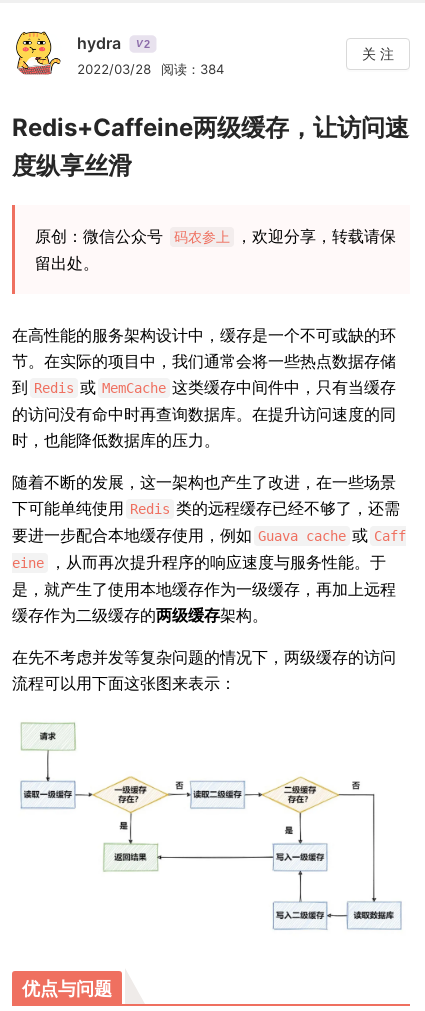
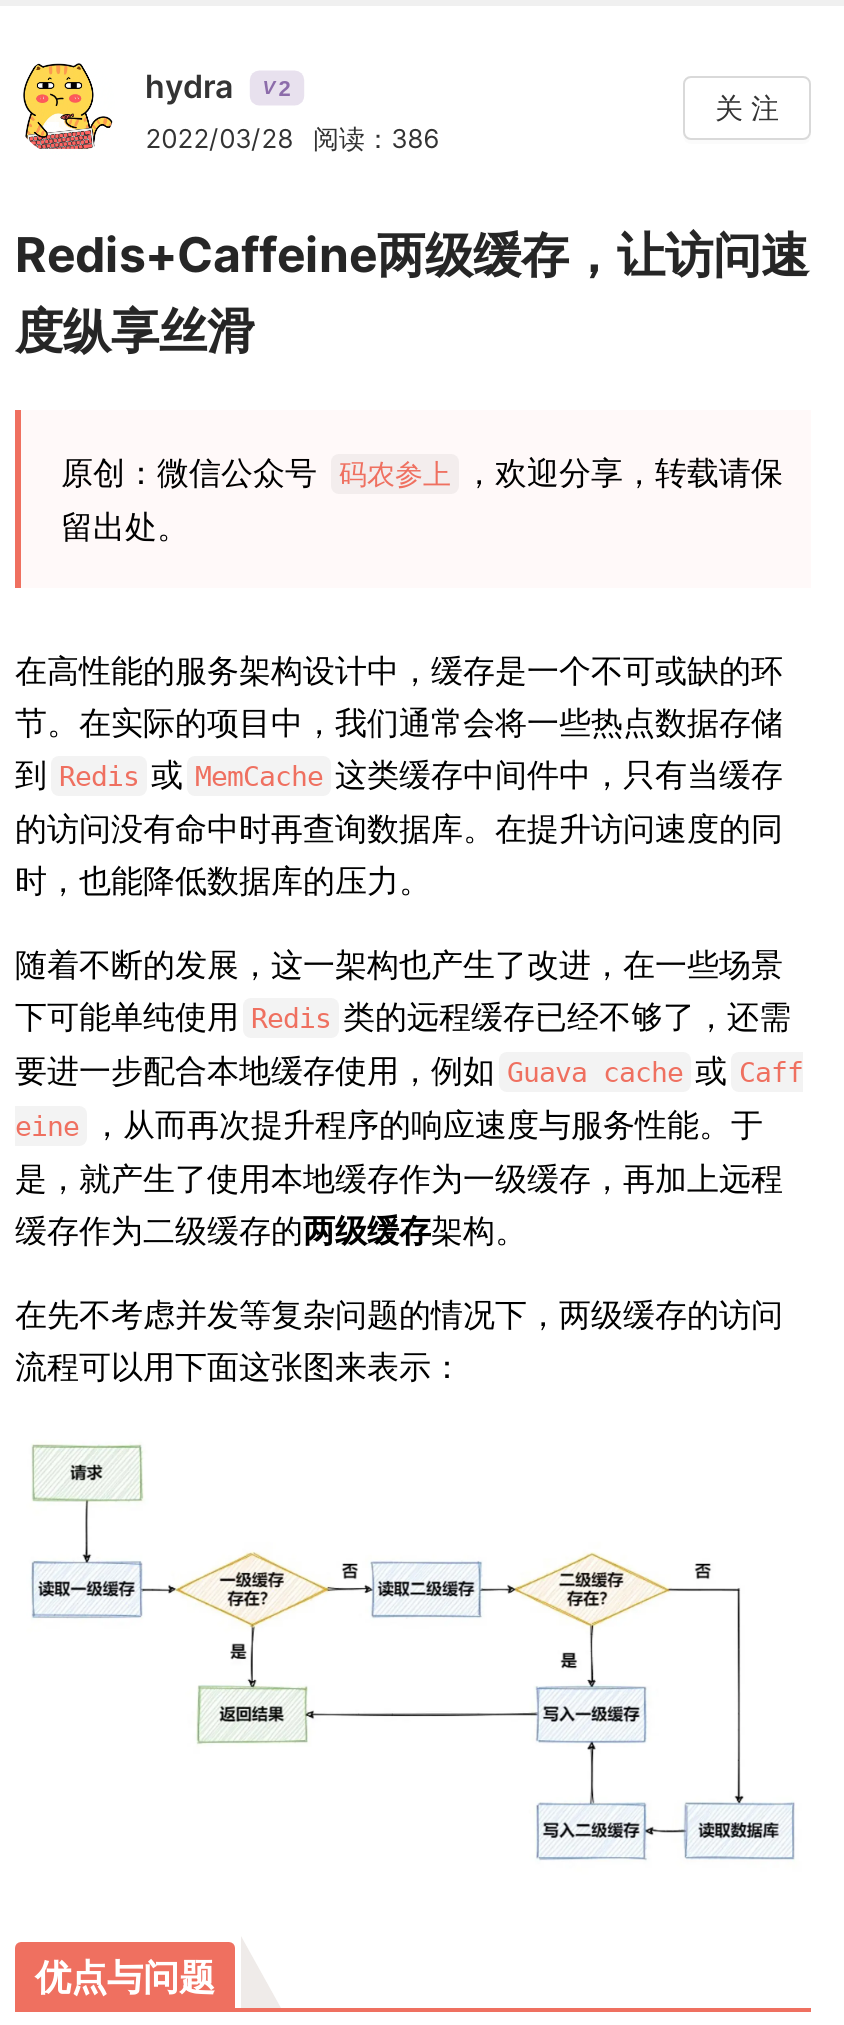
- 2022/03/28 阅读：384
+ 2022/03/28 阅读：386
